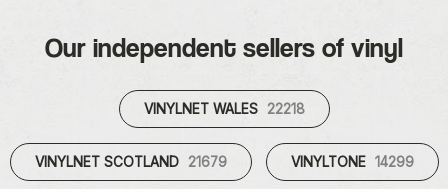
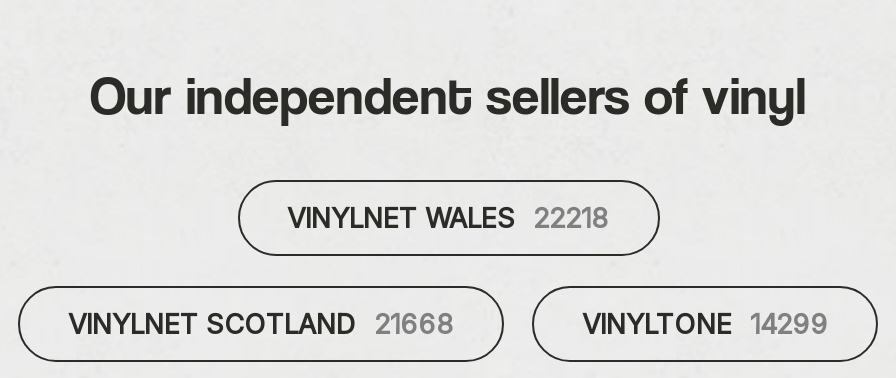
- VINYLNET SCOTLAND 21679
+ VINYLNET SCOTLAND 21668
